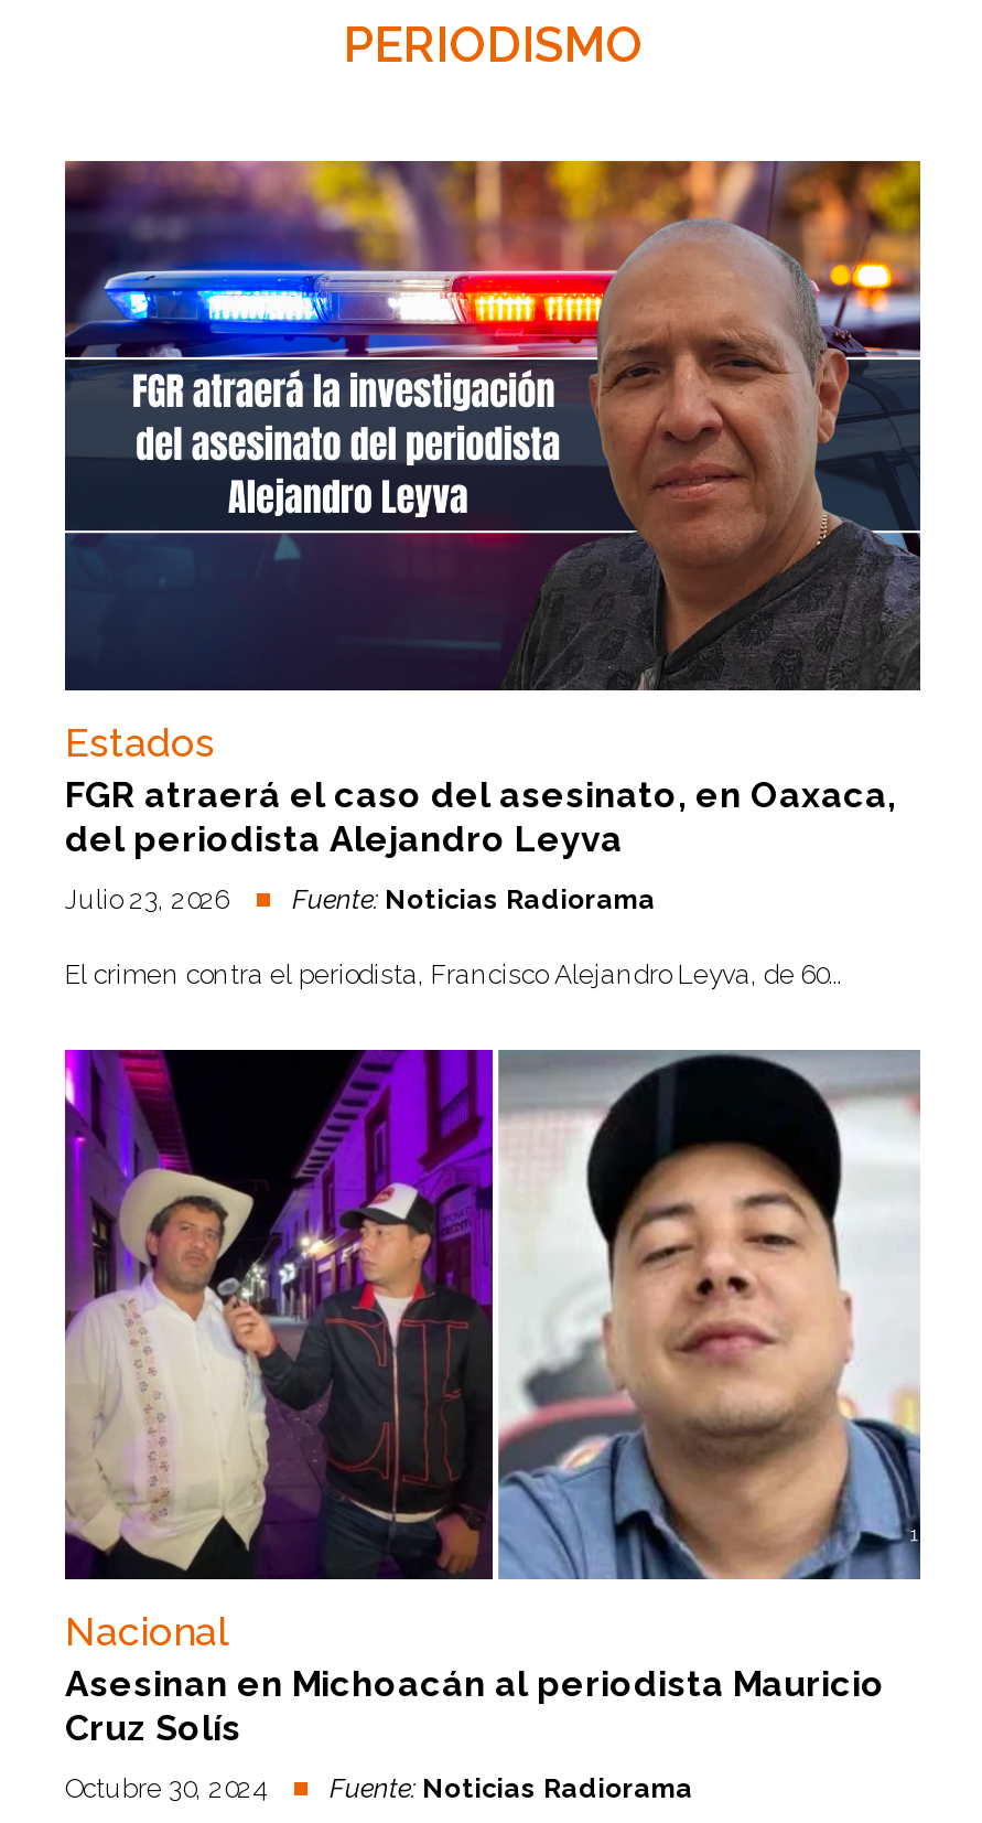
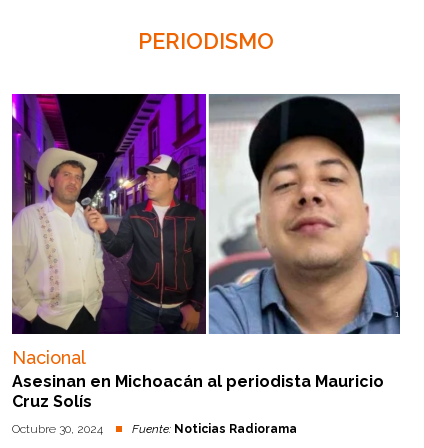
- [image]
- Estados
- FGR atraerá el caso del asesinato, en Oaxaca,
- del periodista Alejandro Leyva
- Julio 23, 2026
- Fuente: Noticias Radiorama
- El crimen contra el periodista, Francisco Alejandro Leyva, de 60...
